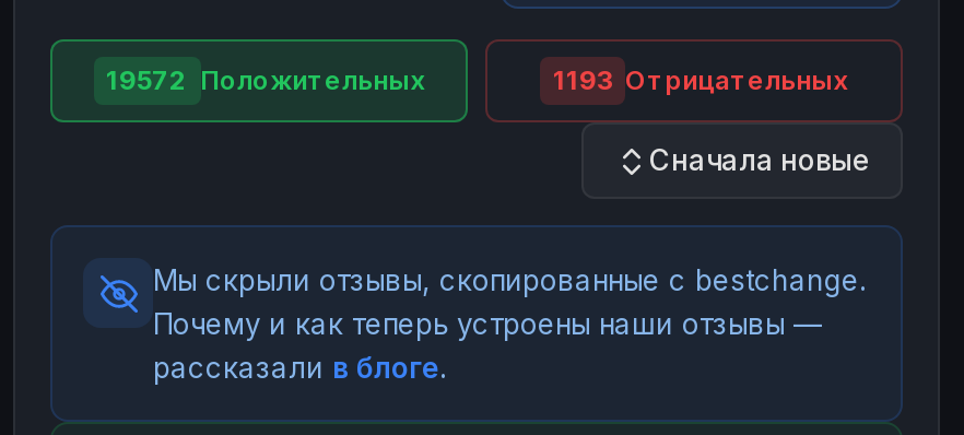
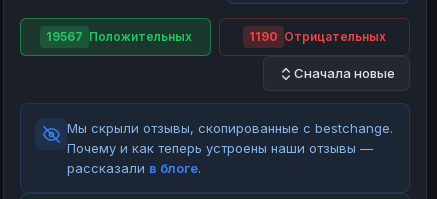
- 19572 Положительных
+ 19567 Положительных

- 1193 Отрицательных
+ 1190 Отрицательных
